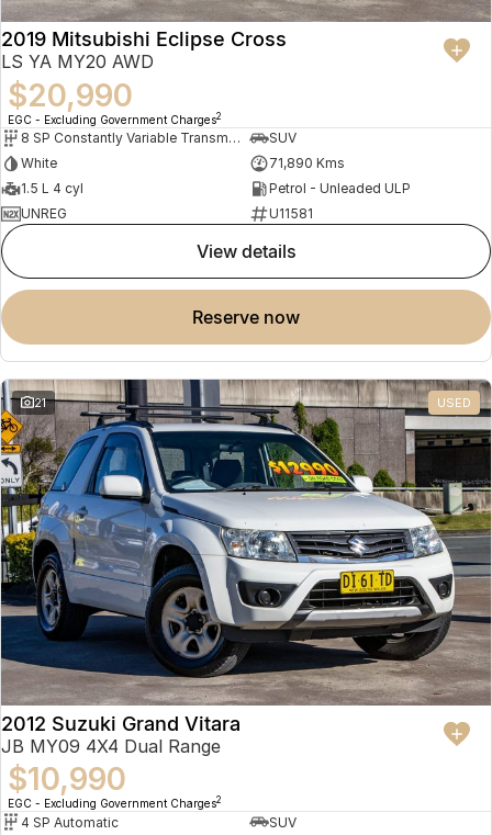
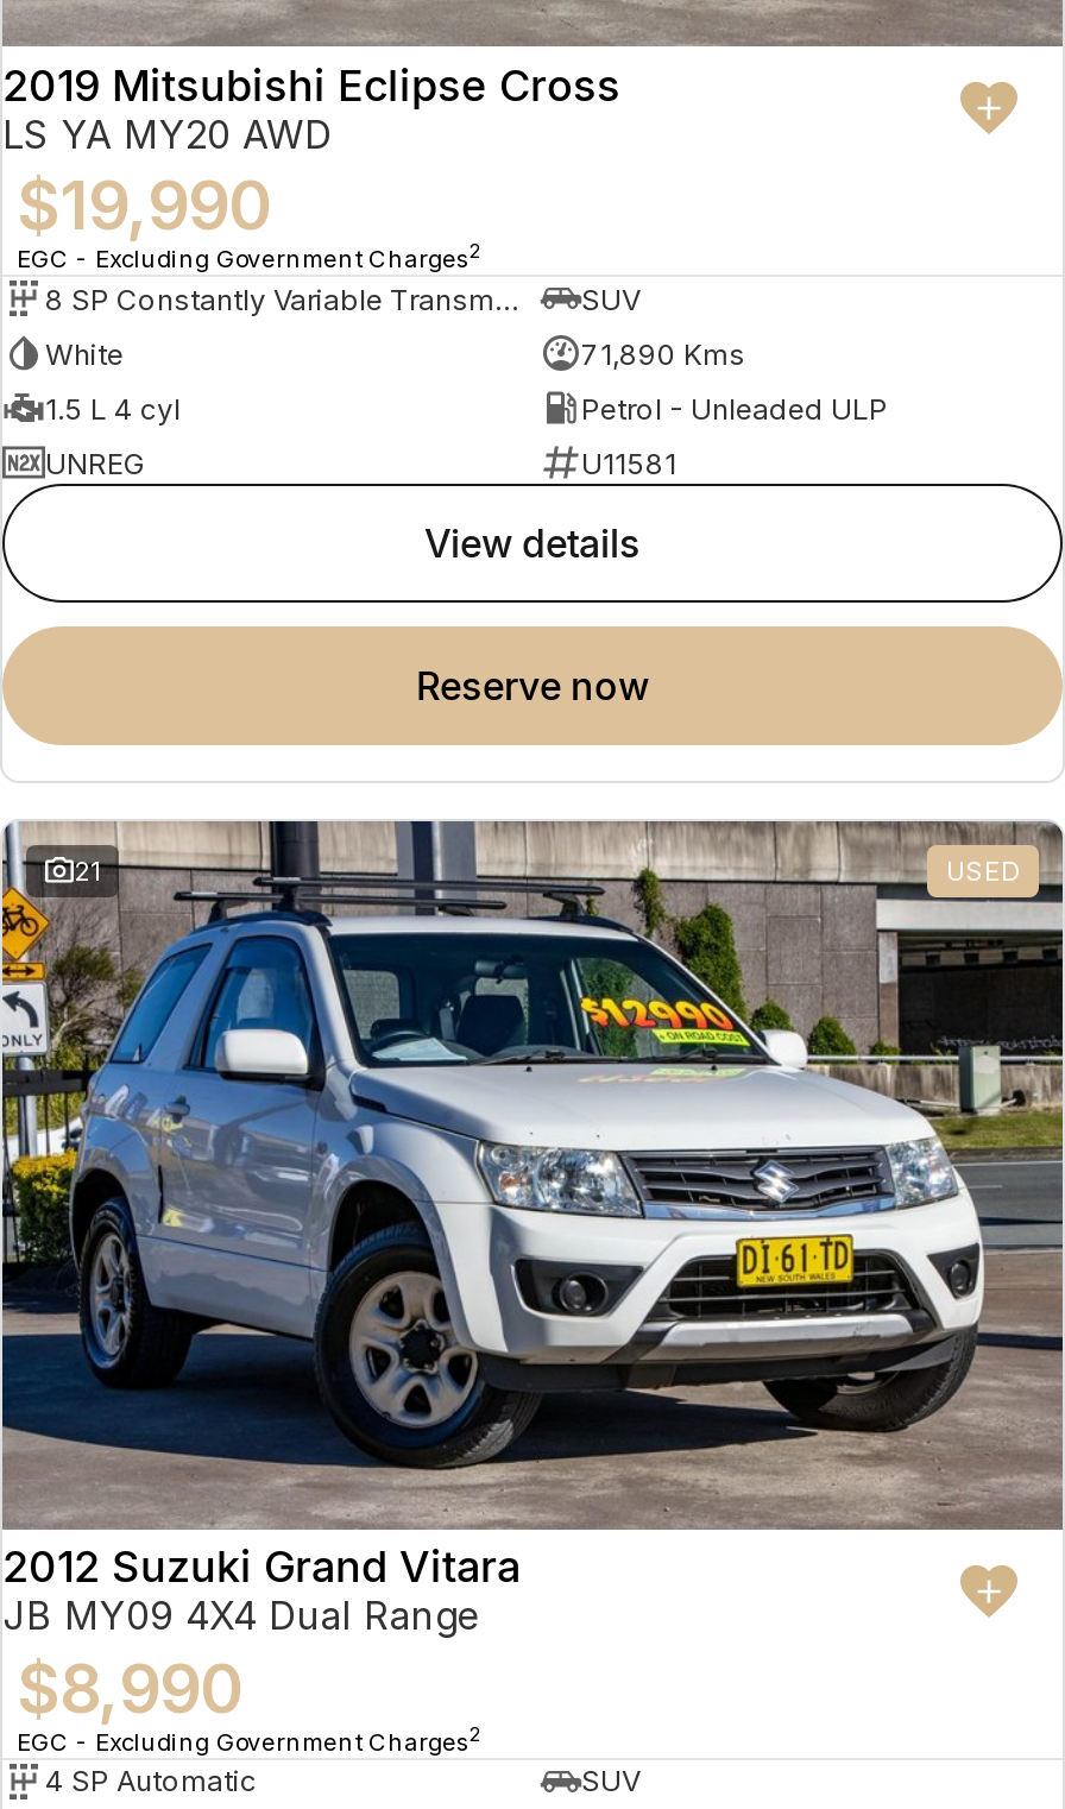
- $20,990
+ $19,990

- $10,990
+ $8,990
